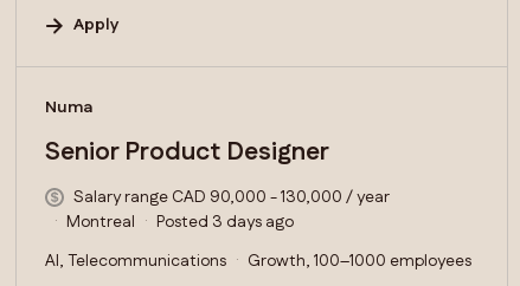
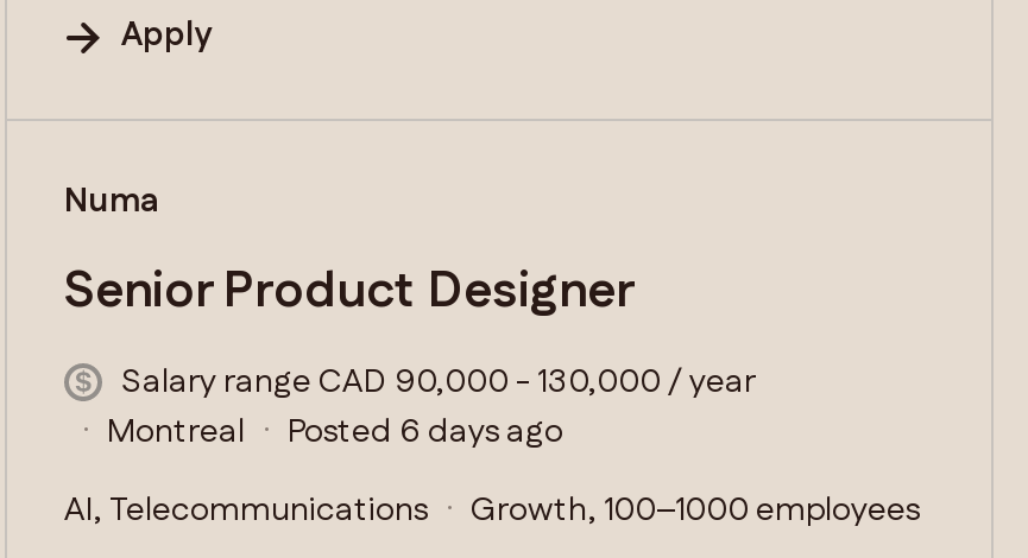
- Posted 3 days ago
+ Posted 6 days ago
